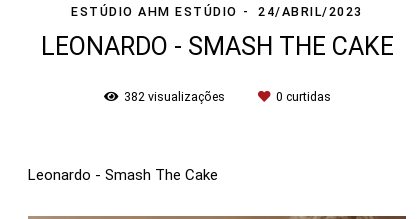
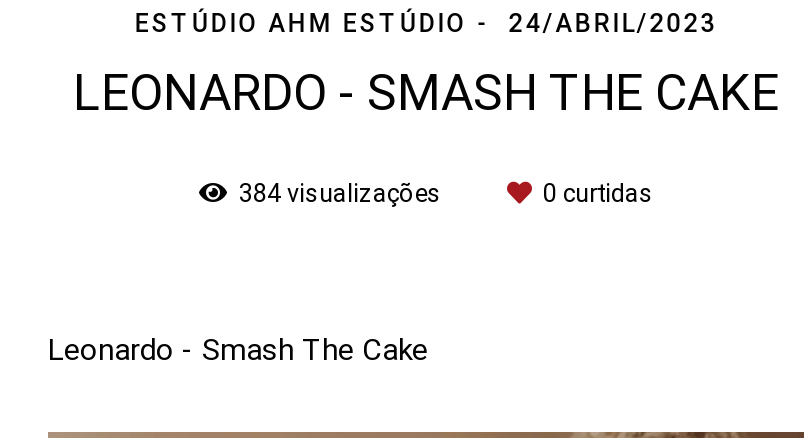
- 382 visualizações
+ 384 visualizações
